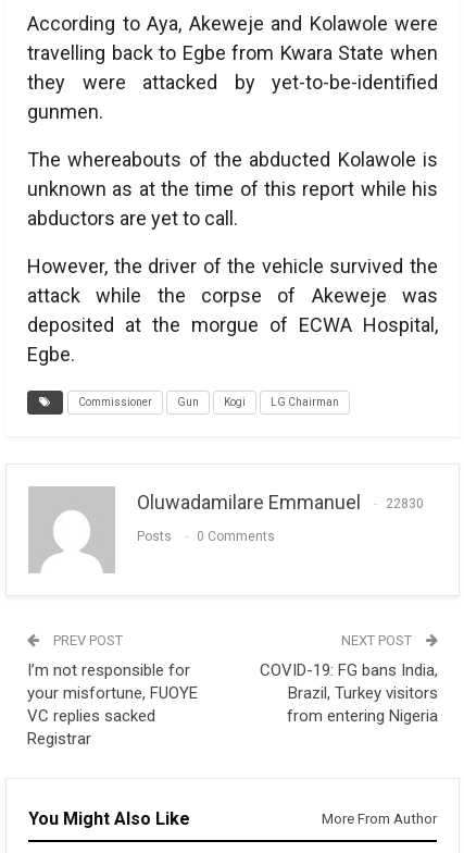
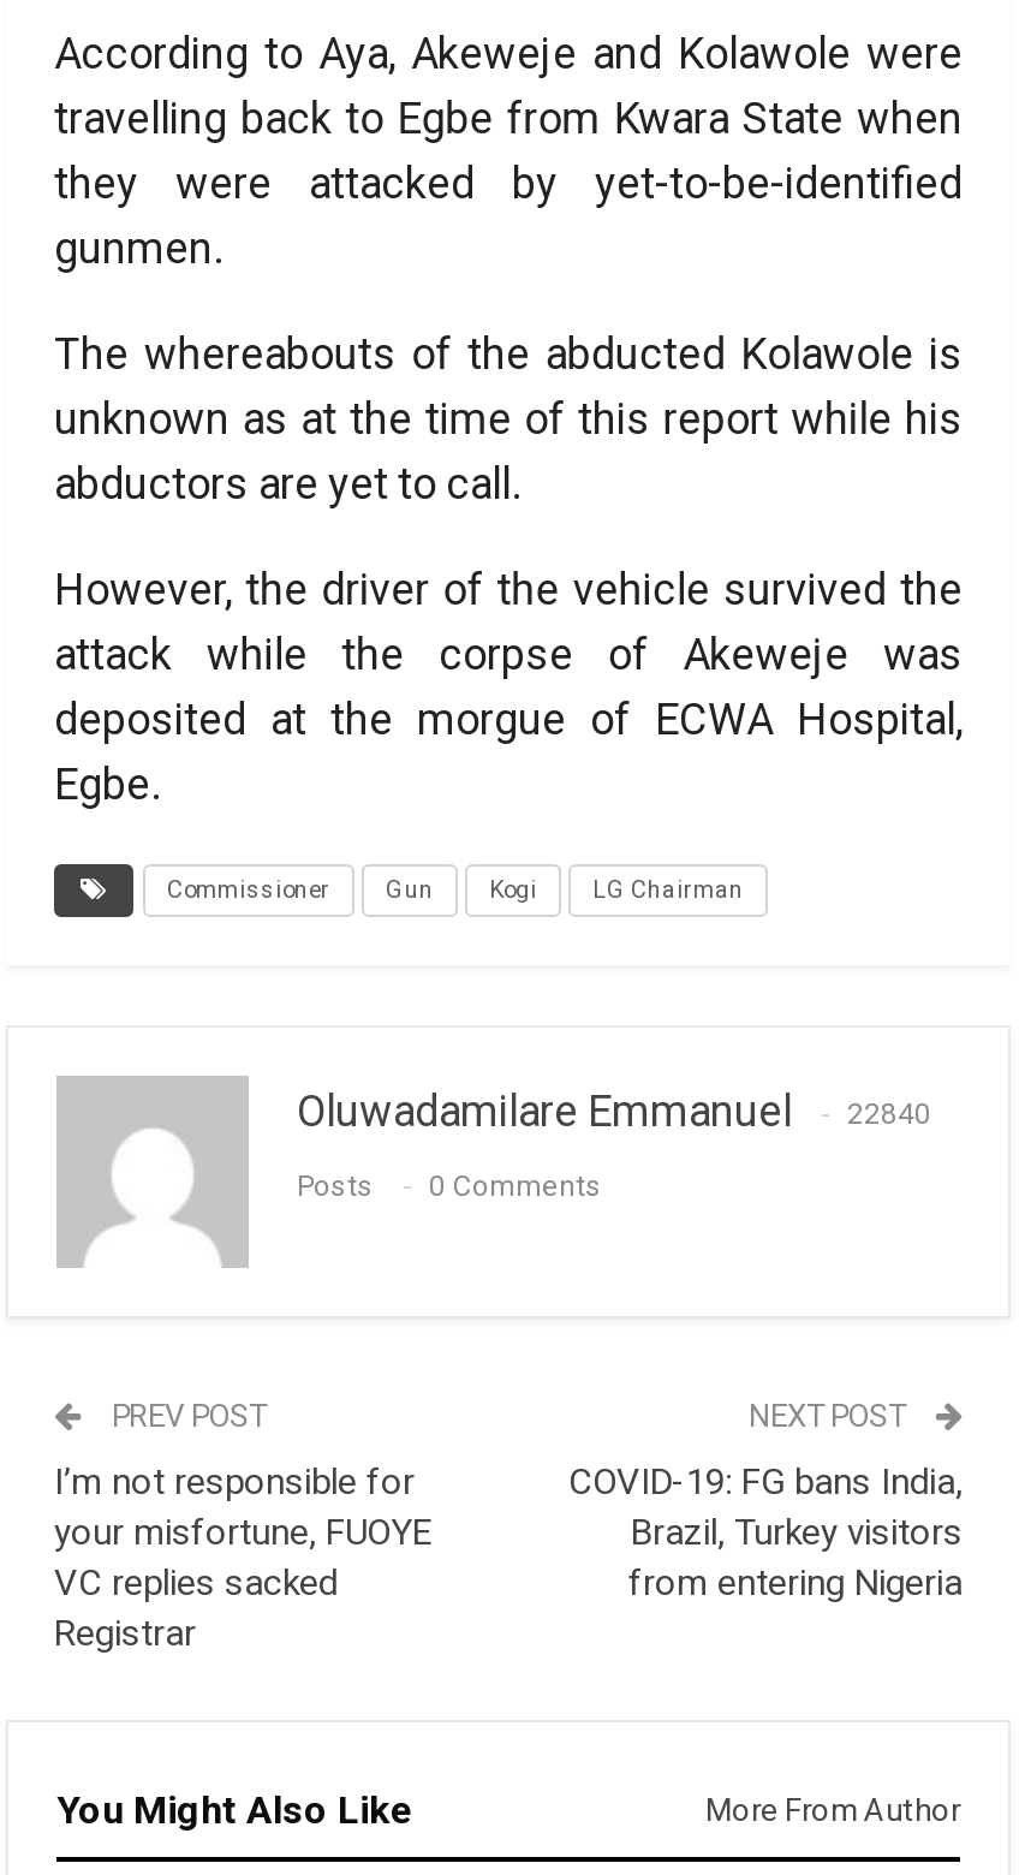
- Oluwadamilare Emmanuel 22830
+ Oluwadamilare Emmanuel 22840
